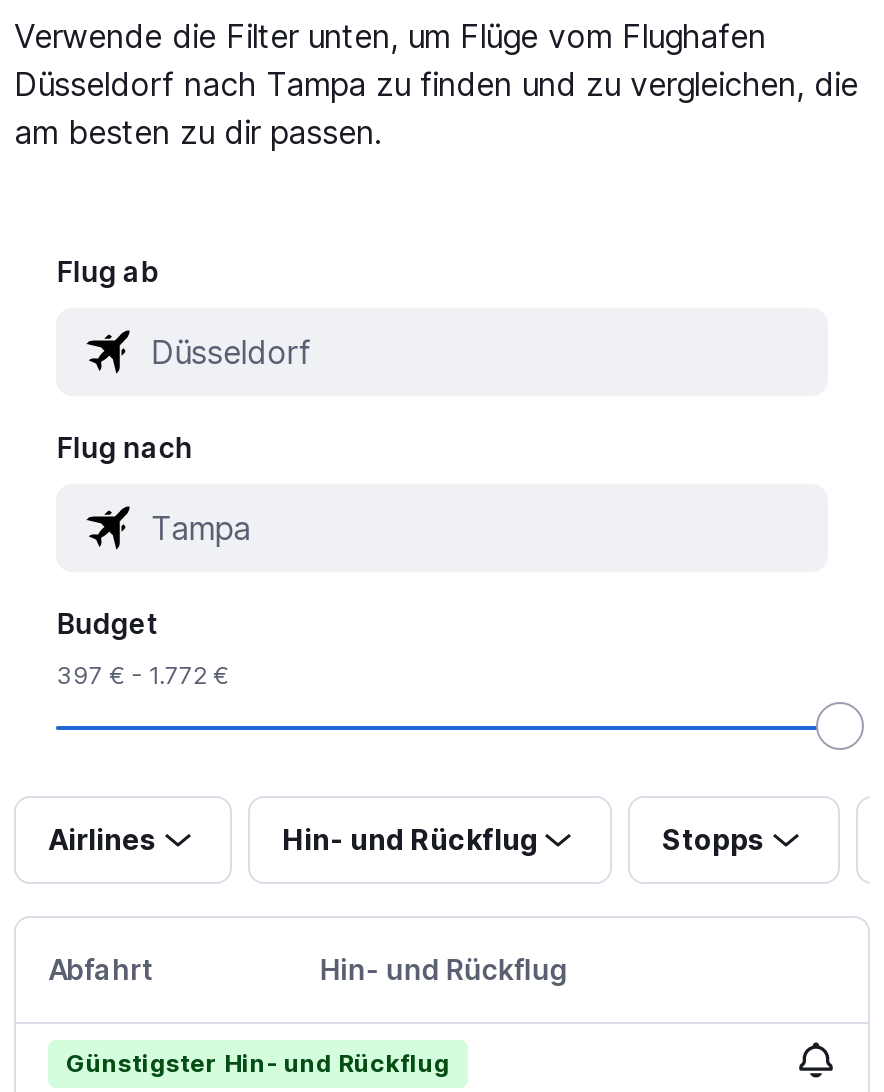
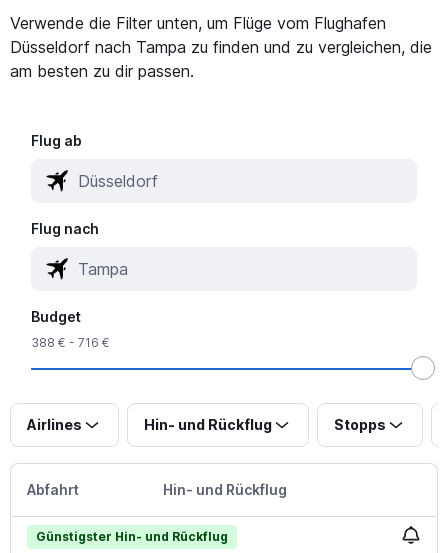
- 397 € - 1.772 €
+ 388 € - 716 €
